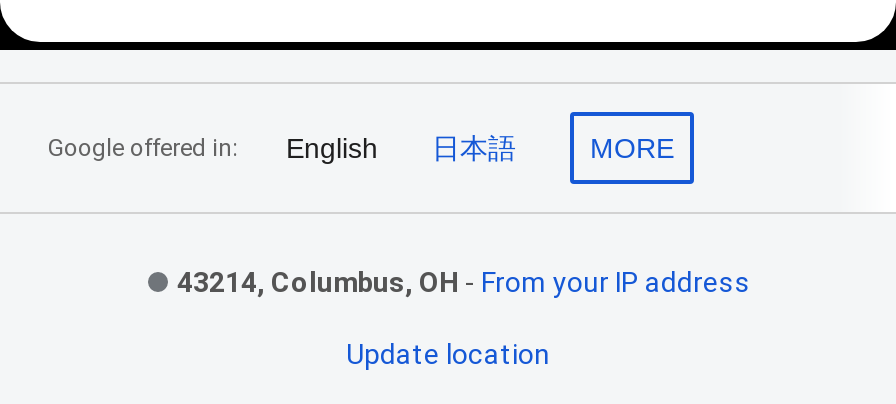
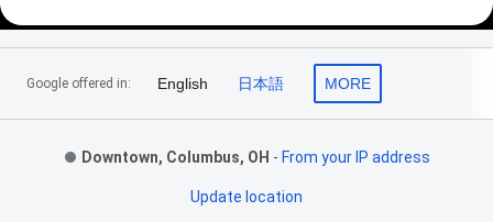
- 43214, Columbus, OH - From your IP address
+ Downtown, Columbus, OH - From your IP address
